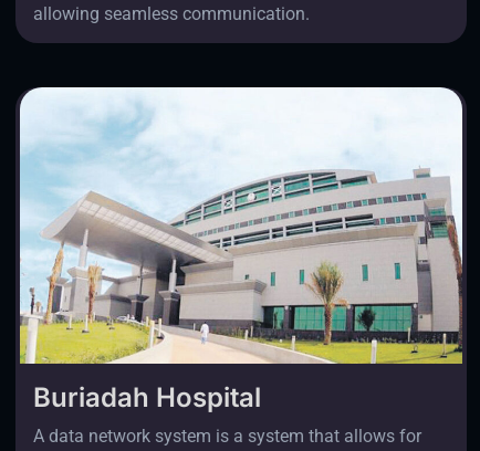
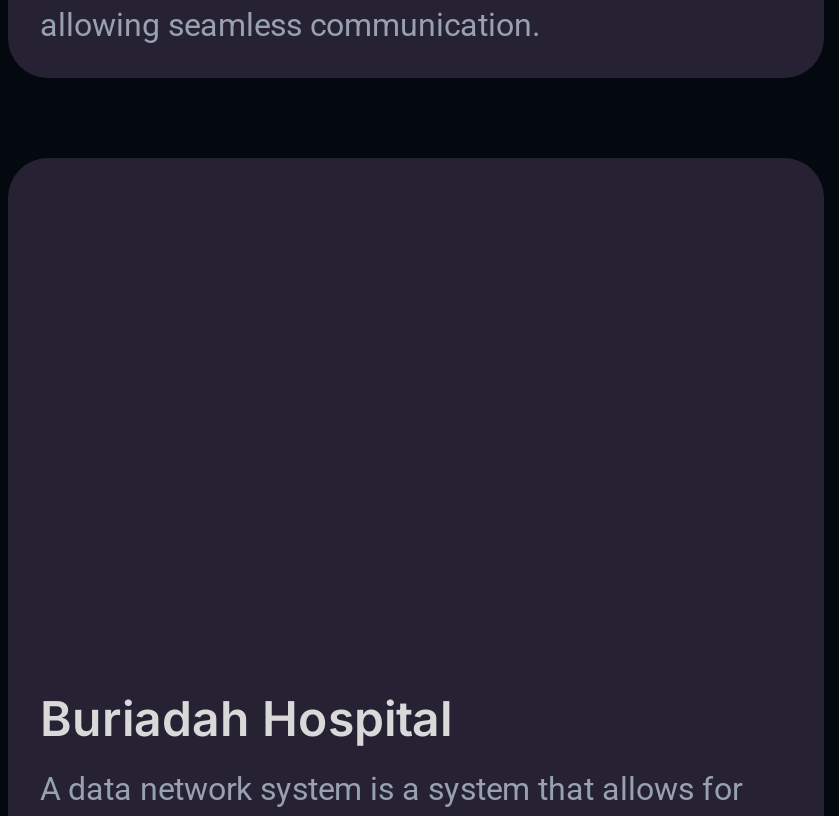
- [image]
